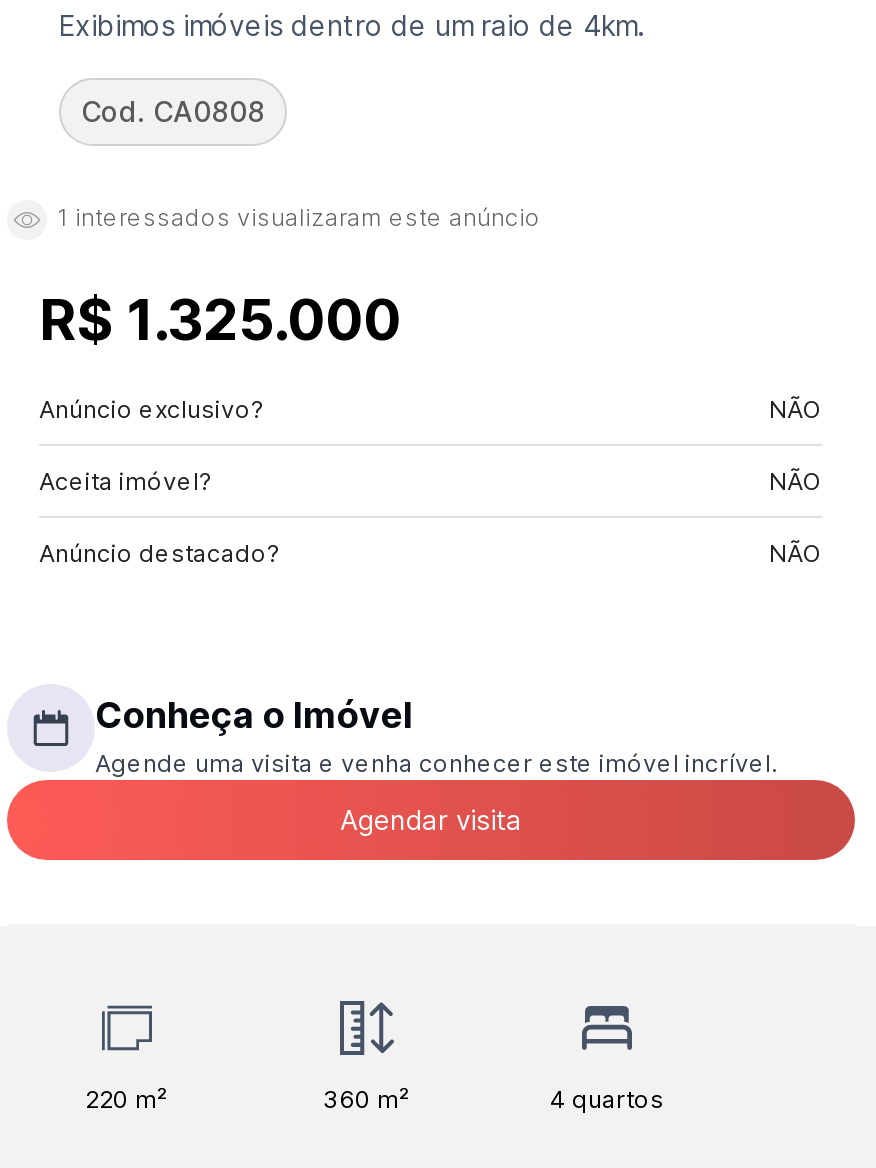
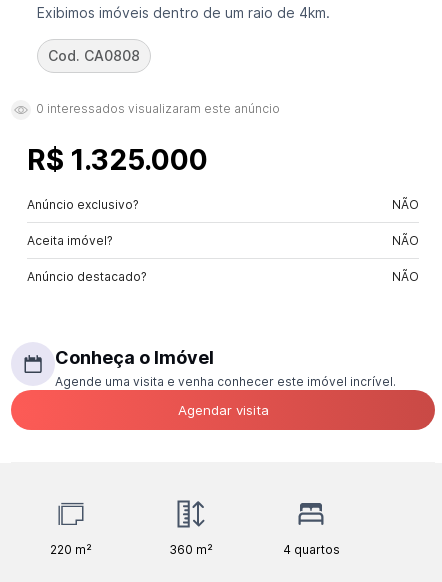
- 1 interessados visualizaram este anúncio
+ 0 interessados visualizaram este anúncio
